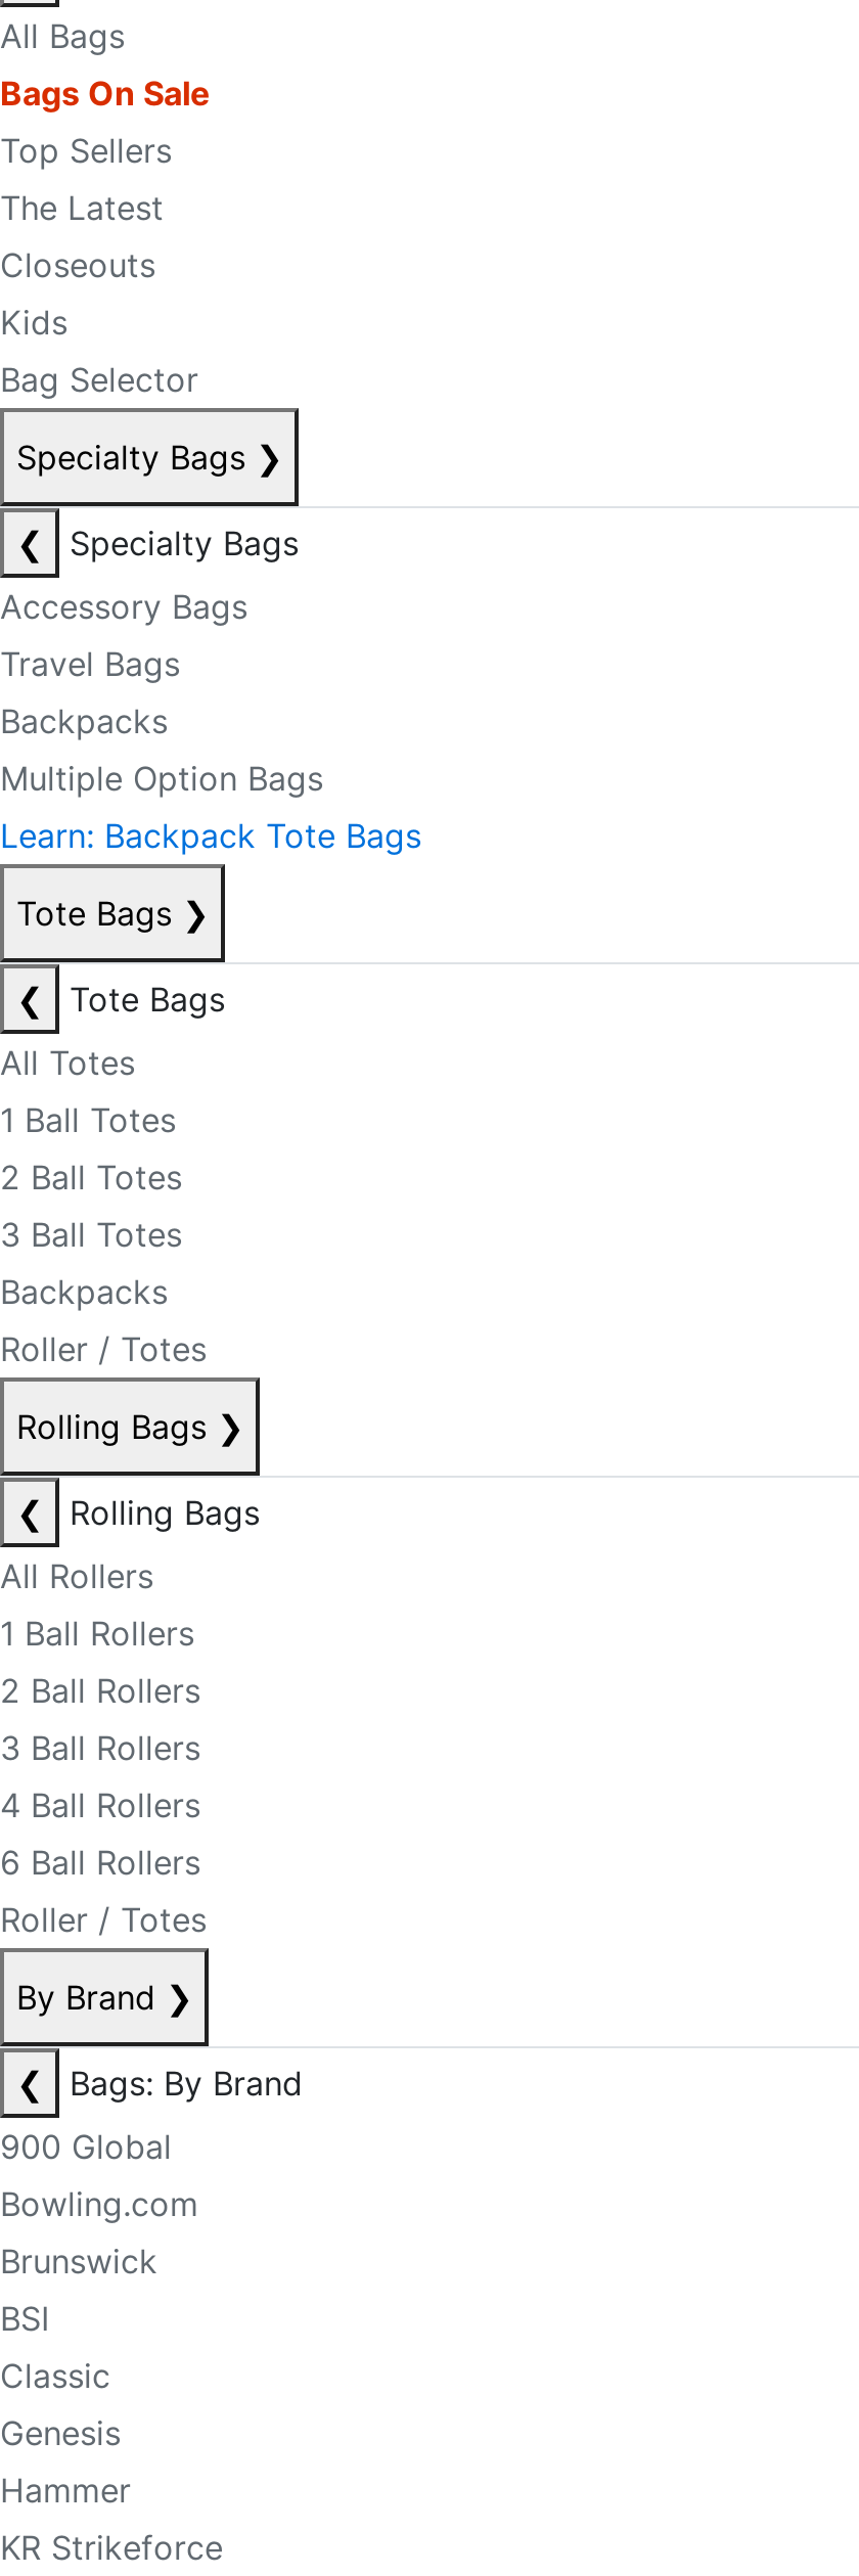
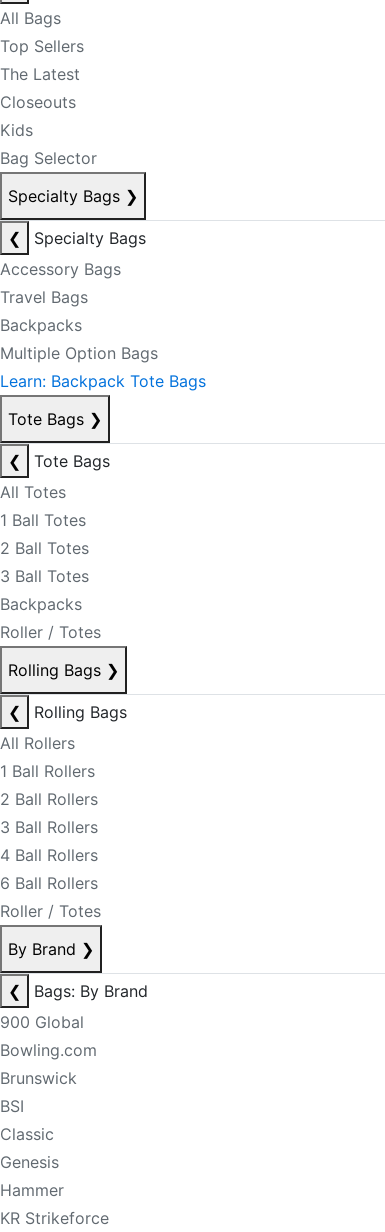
- Bags On Sale
